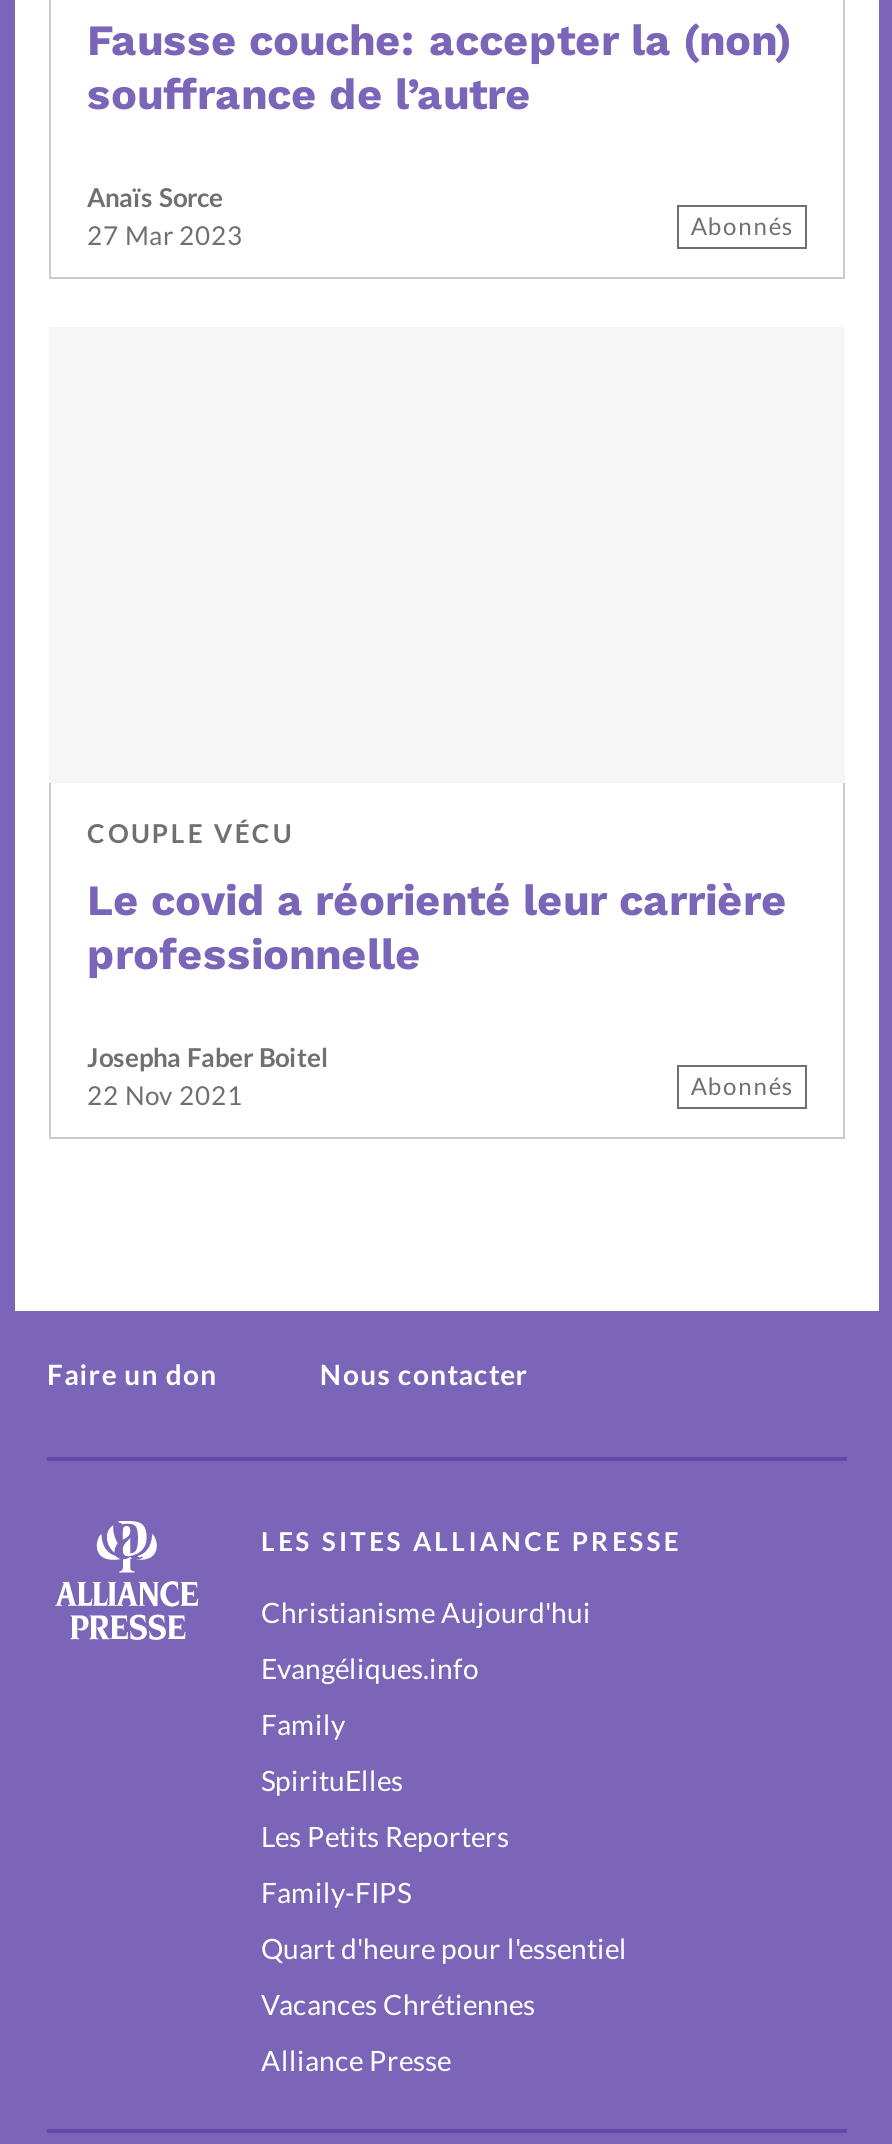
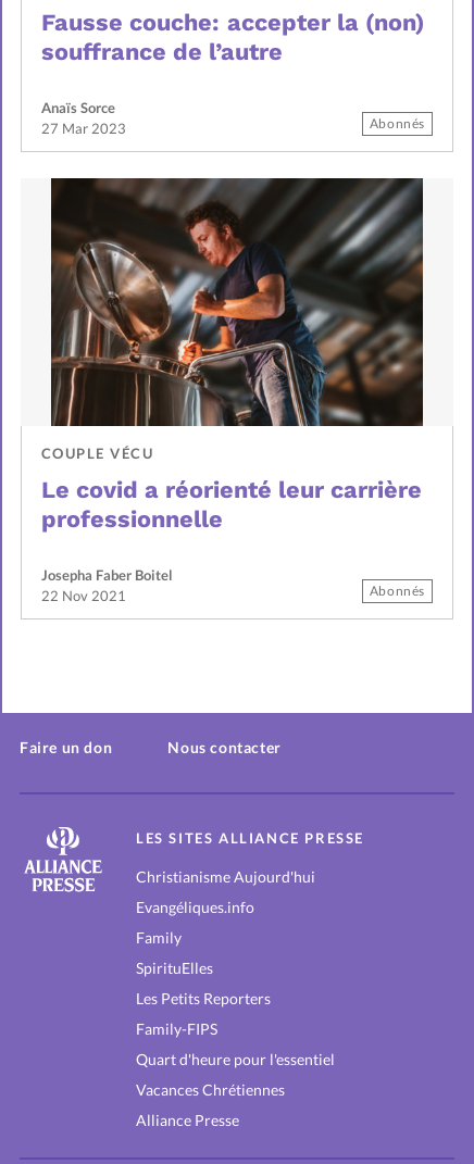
+ [image]
